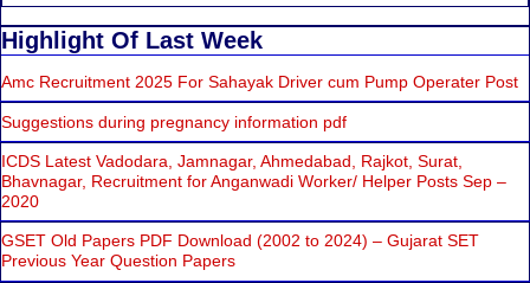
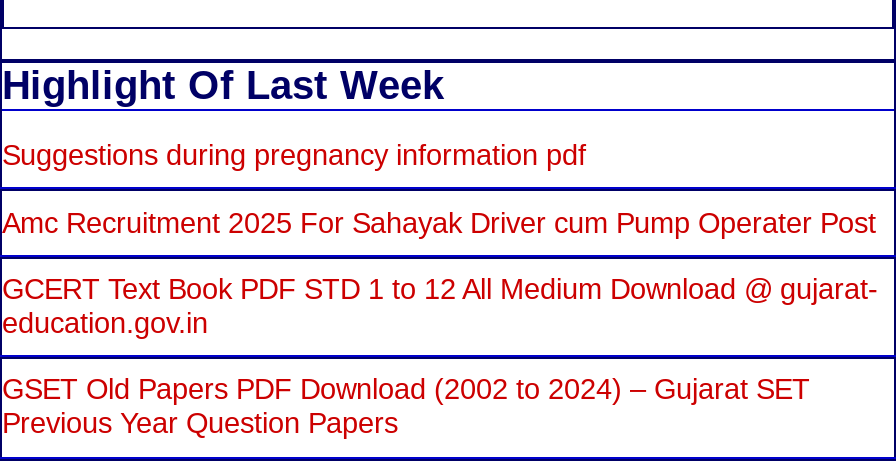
moved down: Amc Recruitment 2025 For Sahayak Driver cum Pump Operater Post

moved up: Suggestions during pregnancy information pdf

- ICDS Latest Vadodara, Jamnagar, Ahmedabad, Rajkot, Surat,
- Bhavnagar, Recruitment for Anganwadi Worker/ Helper Posts Sep –
- 2020
+ GCERT Text Book PDF STD 1 to 12 All Medium Download @ gujarat-
+ education.gov.in
